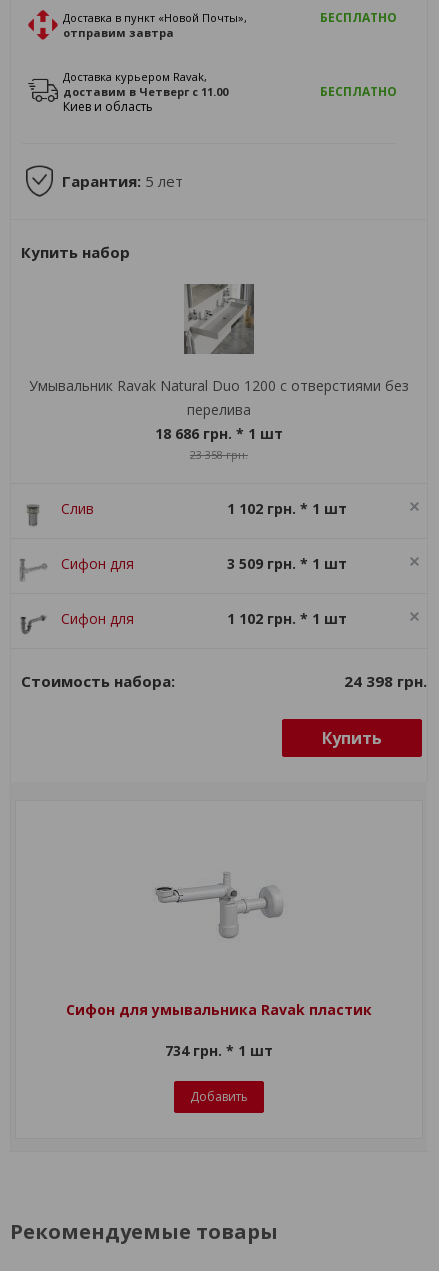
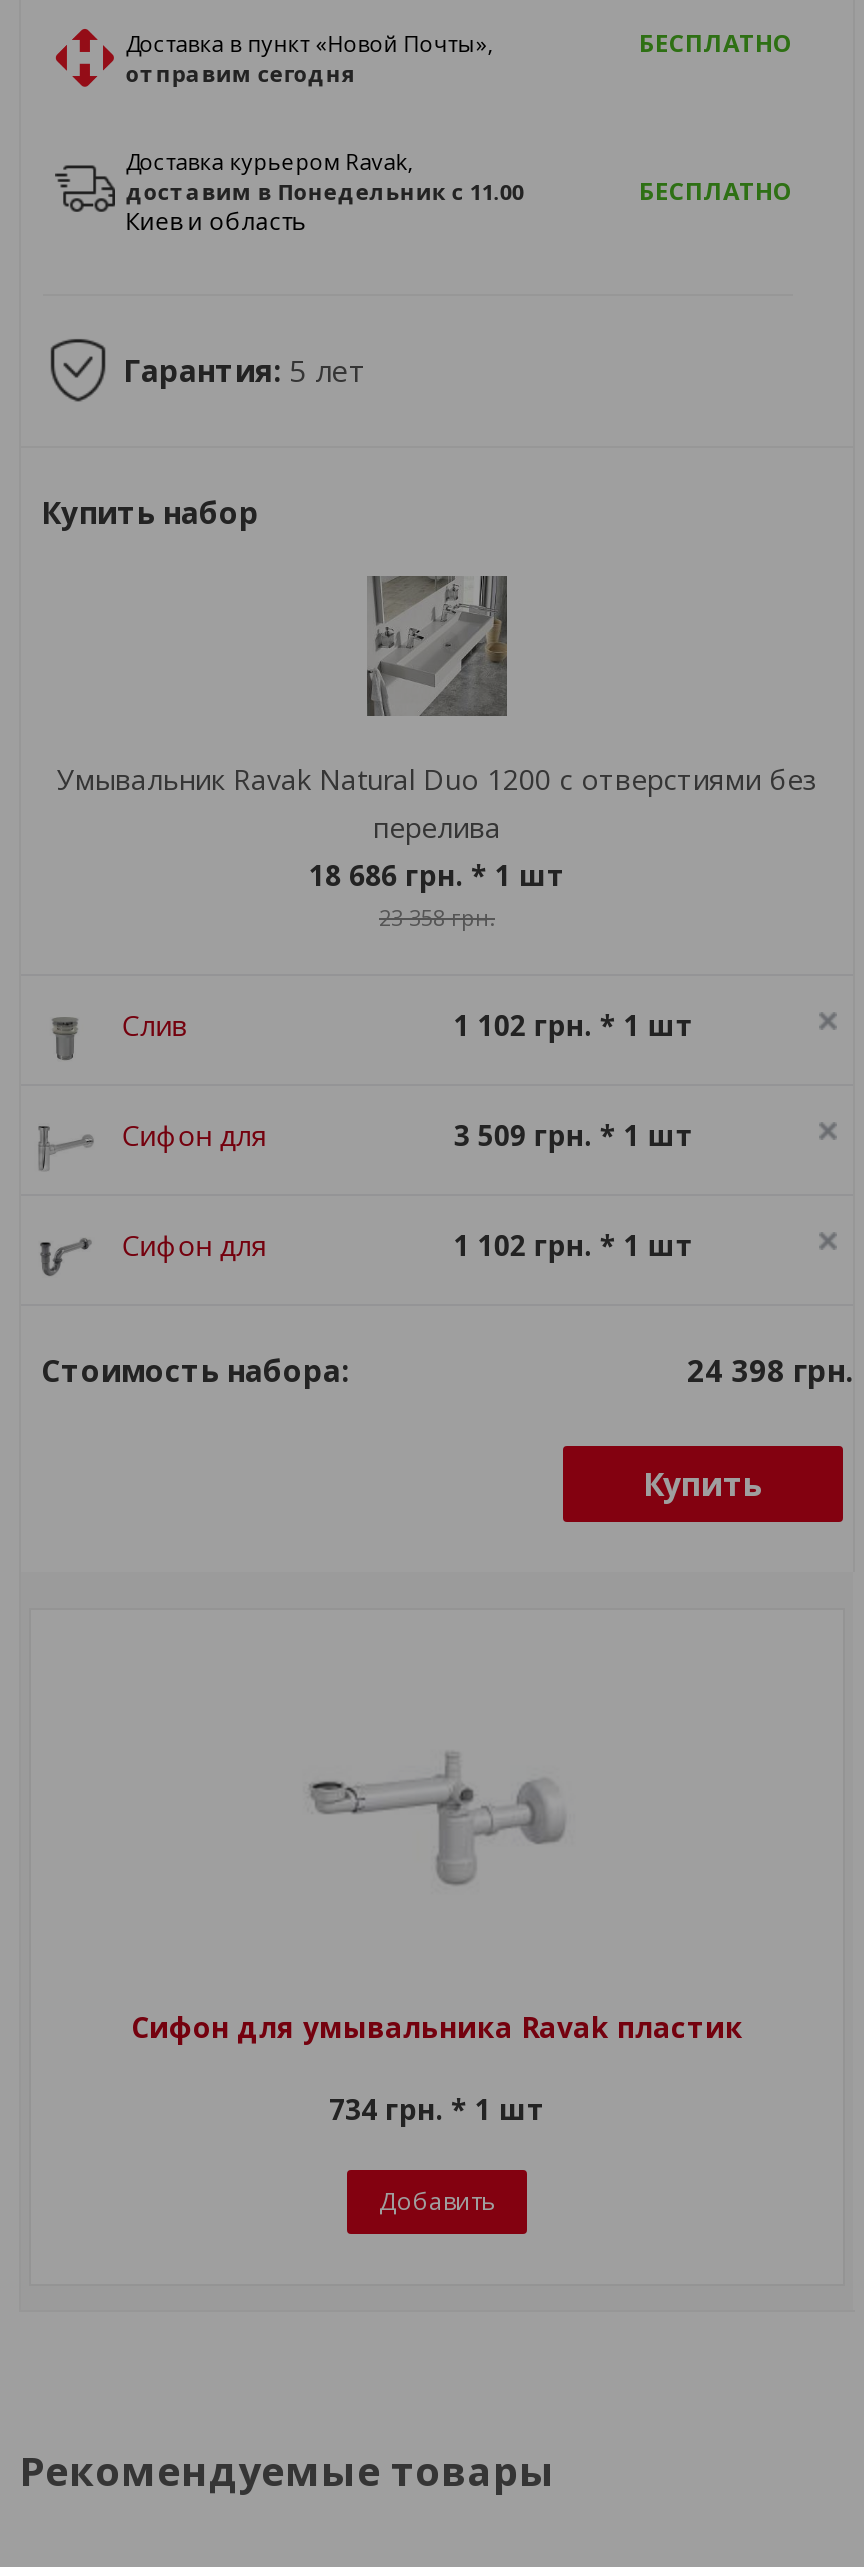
- отправим завтра
+ отправим сегодня

- доставим в Четверг с 11.00
+ доставим в Понедельник с 11.00
